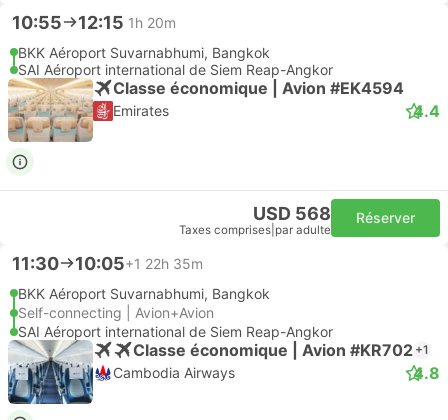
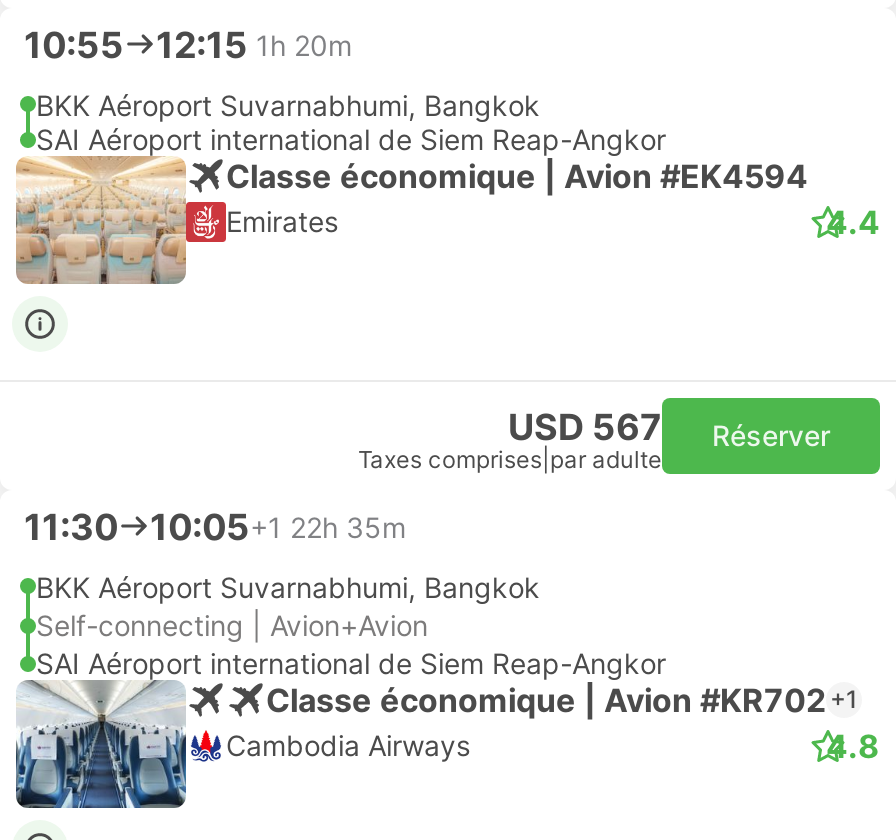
- USD 568 Réserver
+ USD 567 Réserver
